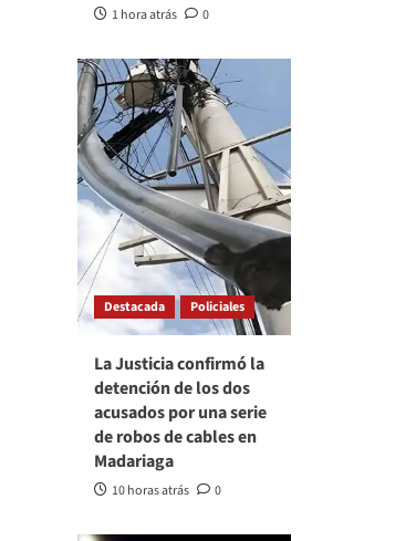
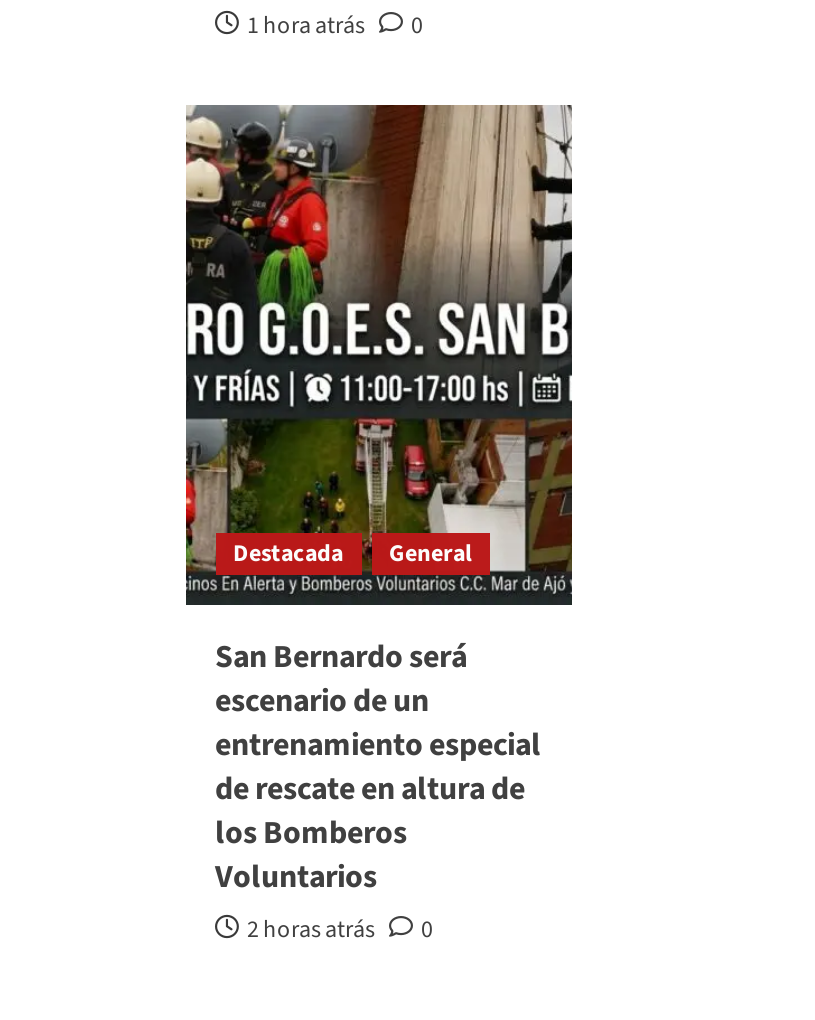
- [image]
- Policiales
+ [image]
+ General

- La Justicia confirmó la
- detención de los dos
- acusados por una serie
- de robos de cables en
- Madariaga
- 10 horas atrás
+ San Bernardo será
+ escenario de un
+ entrenamiento especial
+ de rescate en altura de
+ los Bomberos
+ Voluntarios
+ 2 horas atrás
